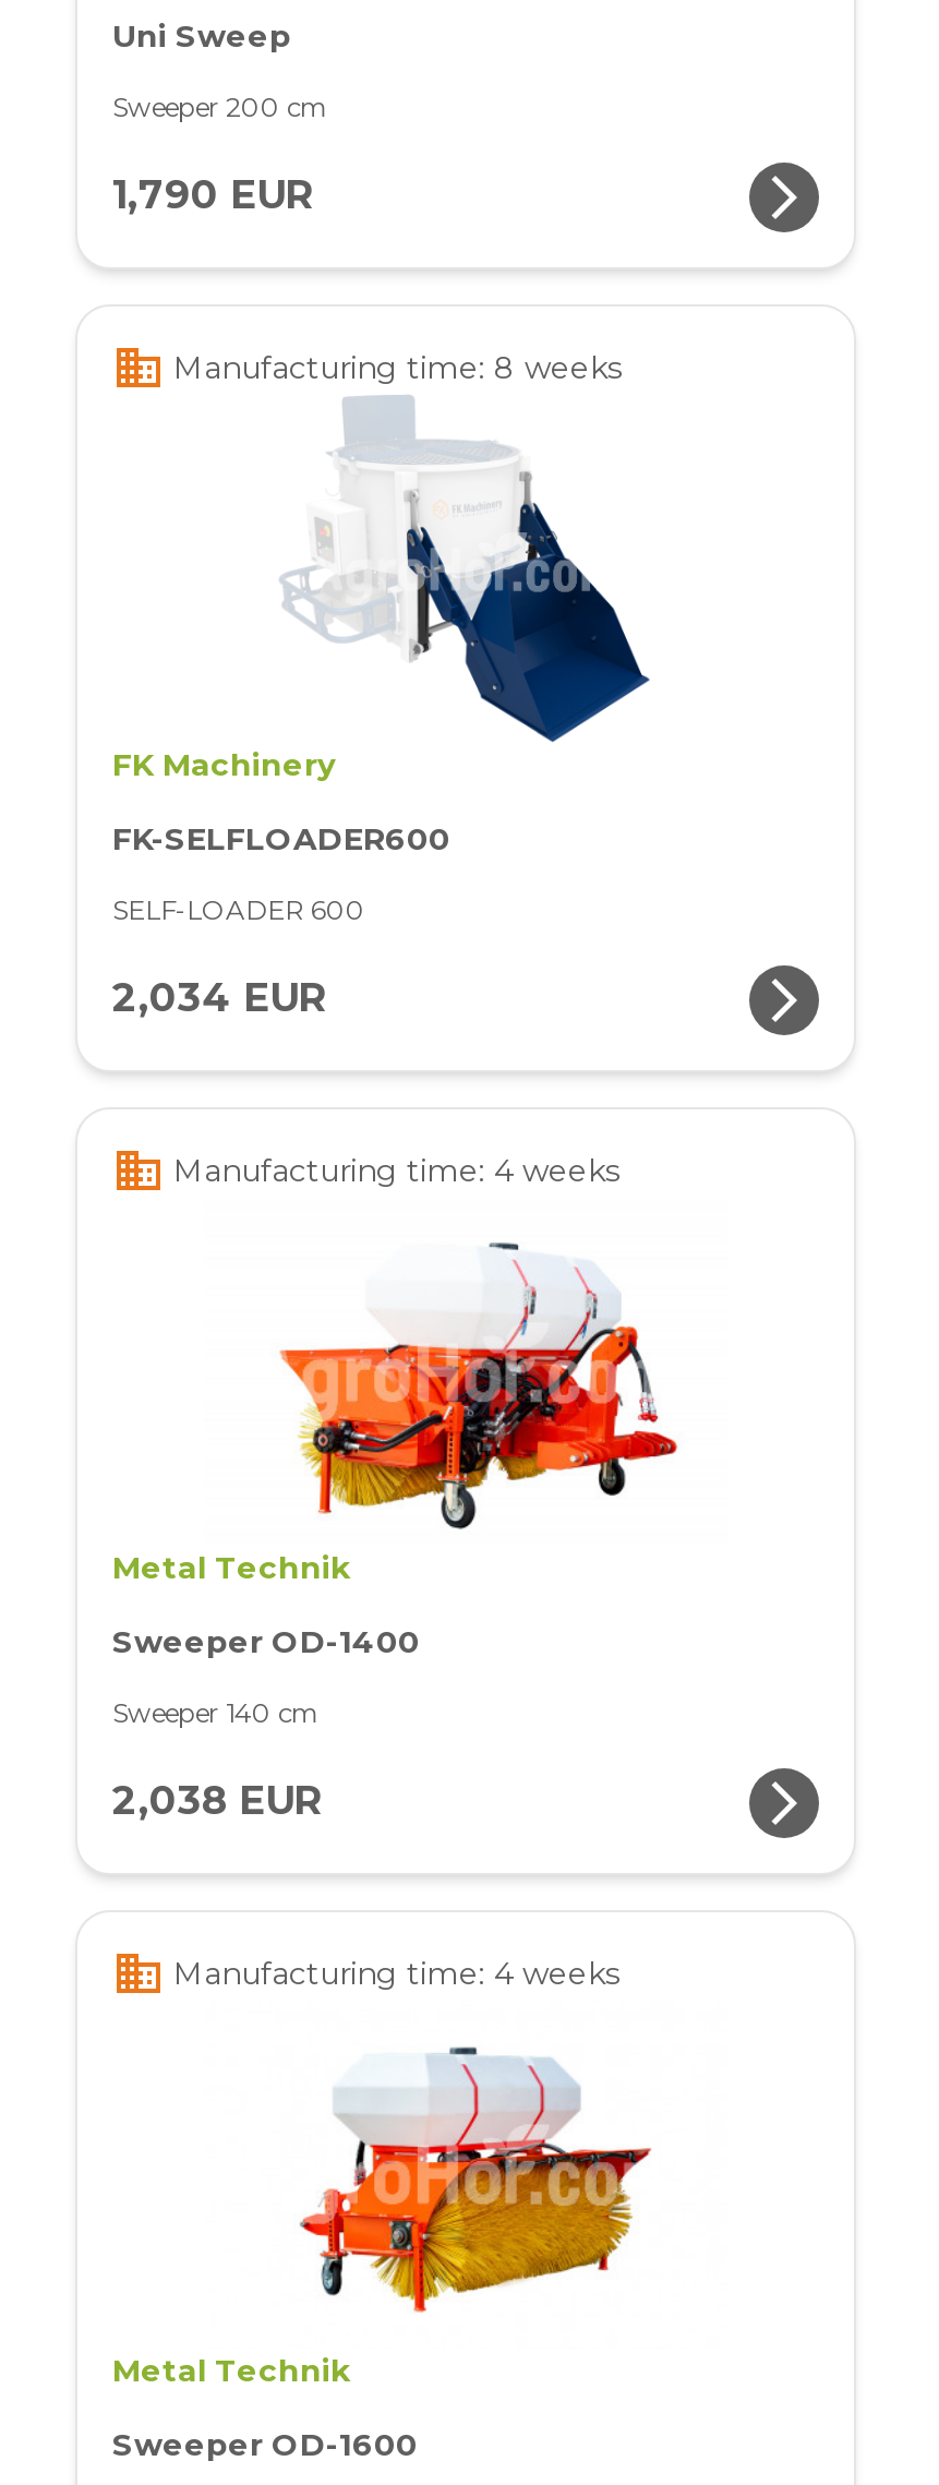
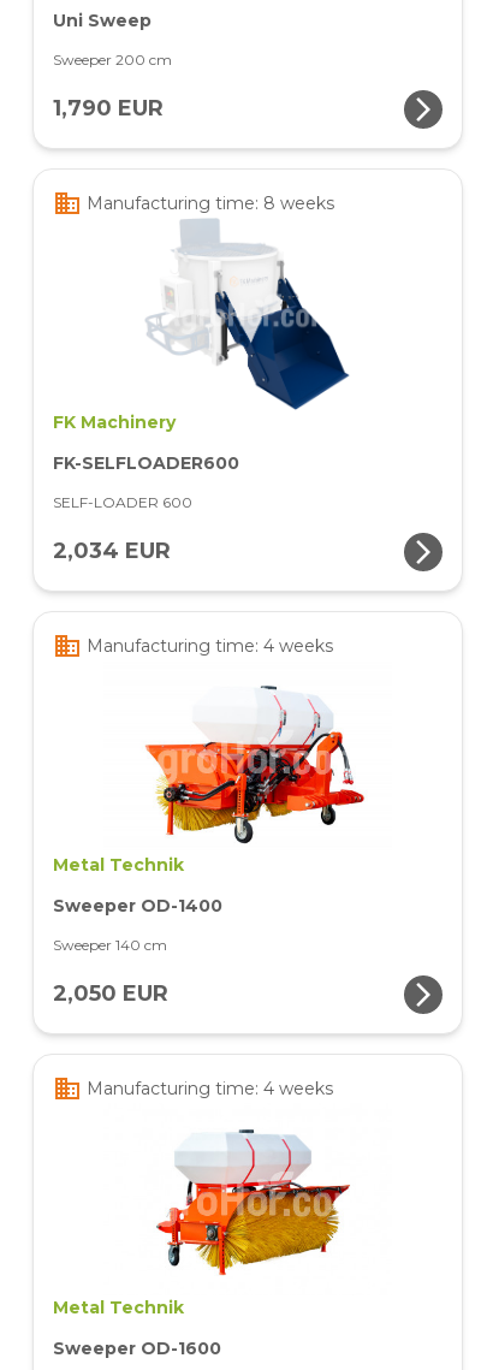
- 2,038 EUR
+ 2,050 EUR
